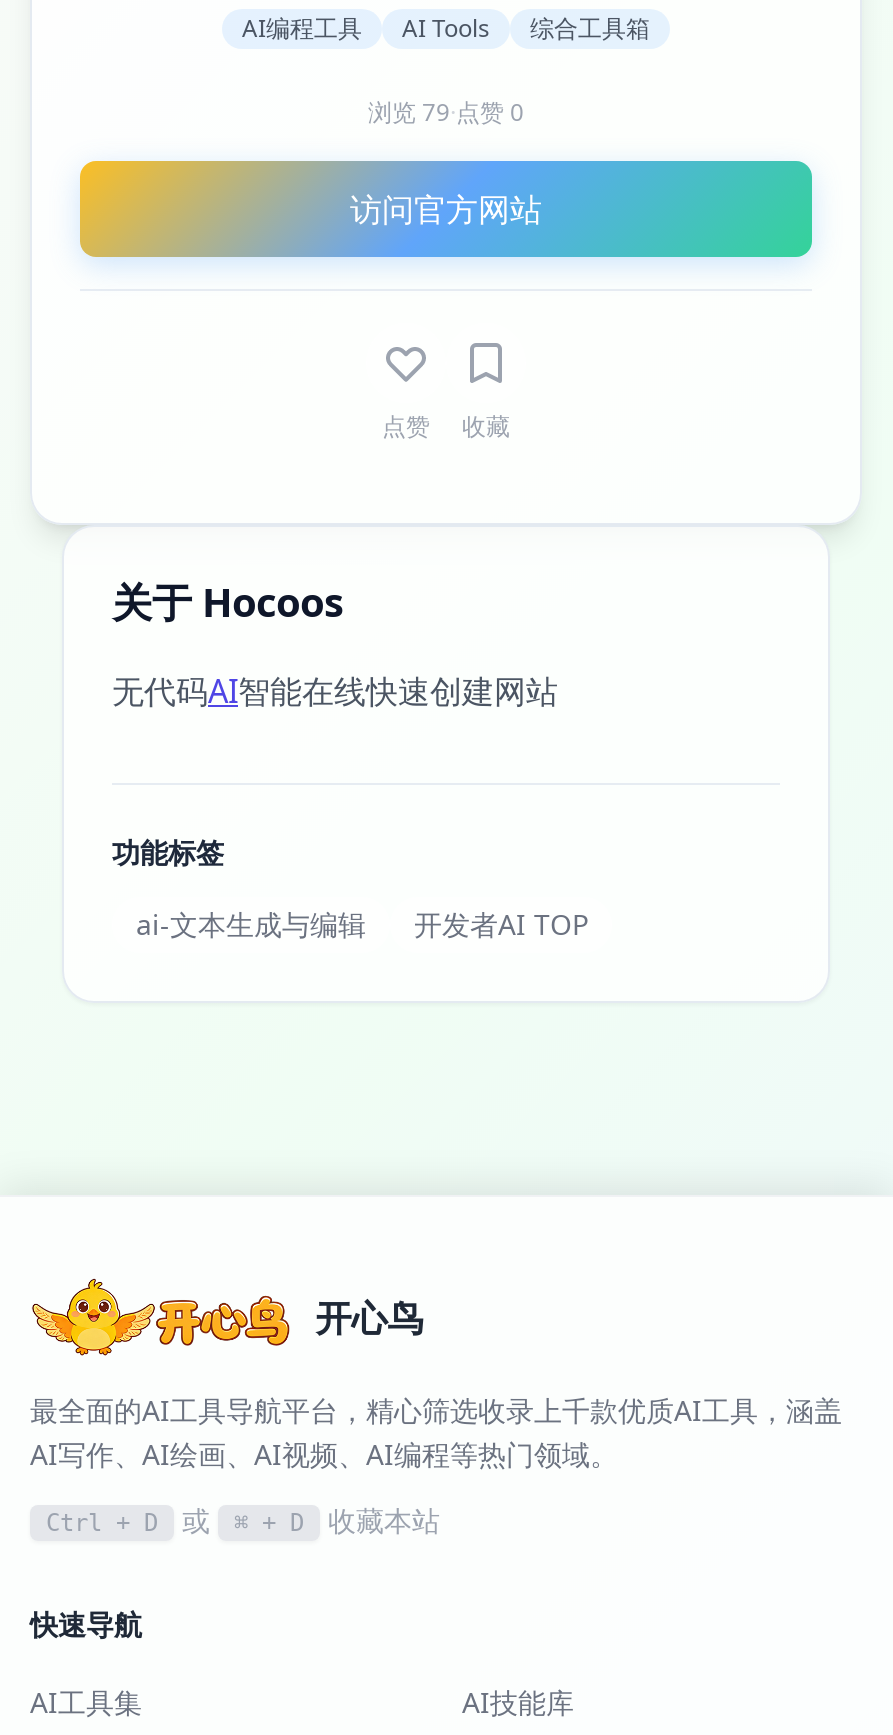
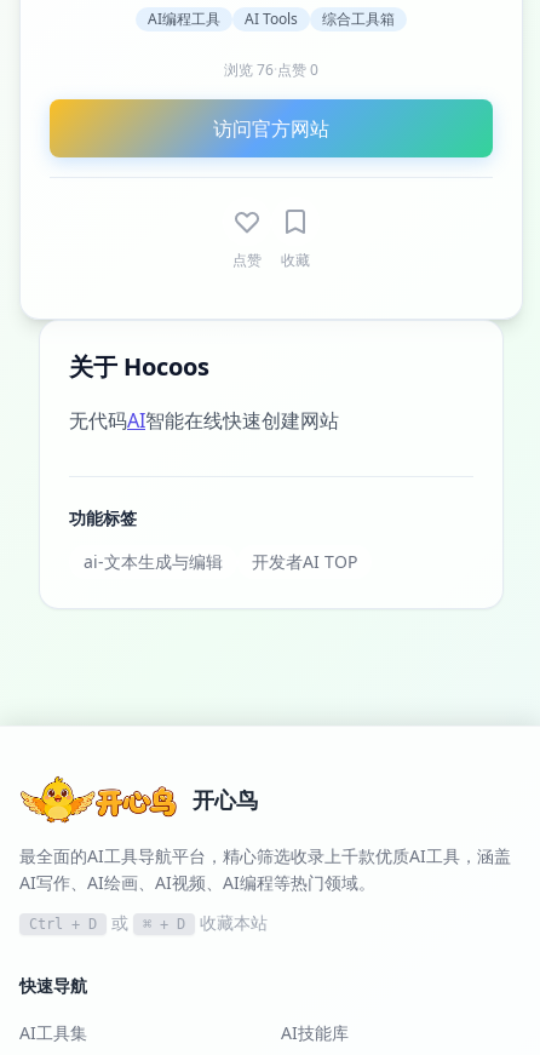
- 浏览79·点赞0
+ 浏览76·点赞0
